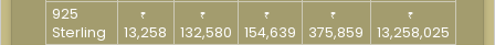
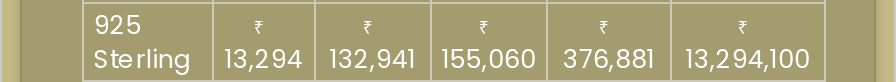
- 13,258
+ 13,294

- 132,580
+ 132,941

- 154,639
+ 155,060

- 375,859
+ 376,881

- 13,258,025
+ 13,294,100
